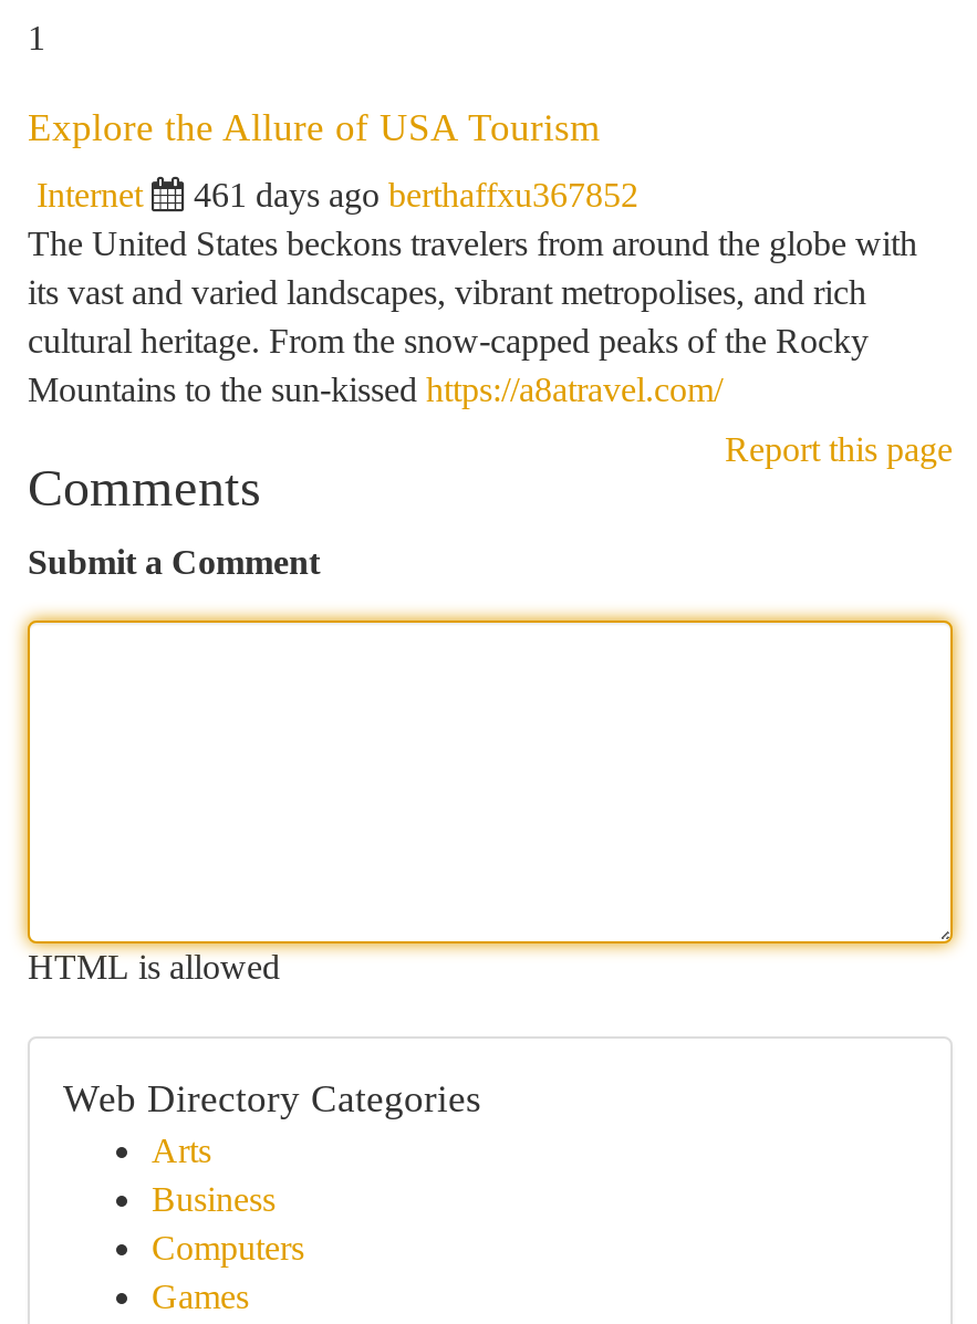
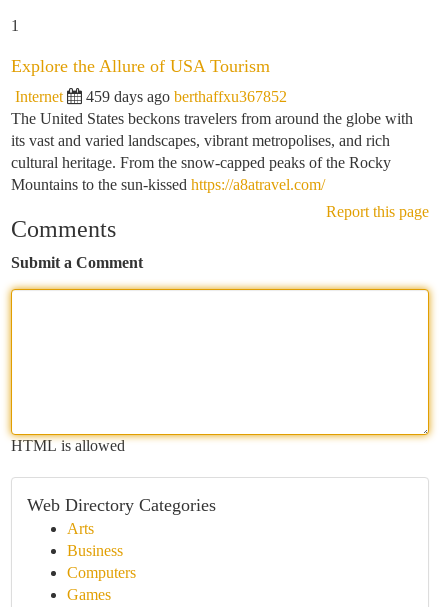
- 461 days ago berthaffxu367852
+ 459 days ago berthaffxu367852
